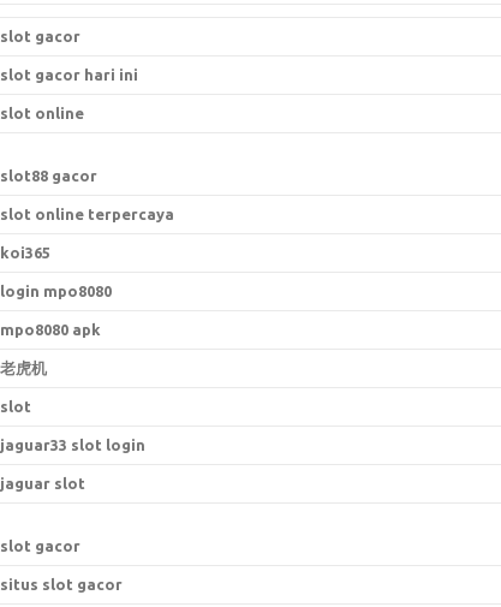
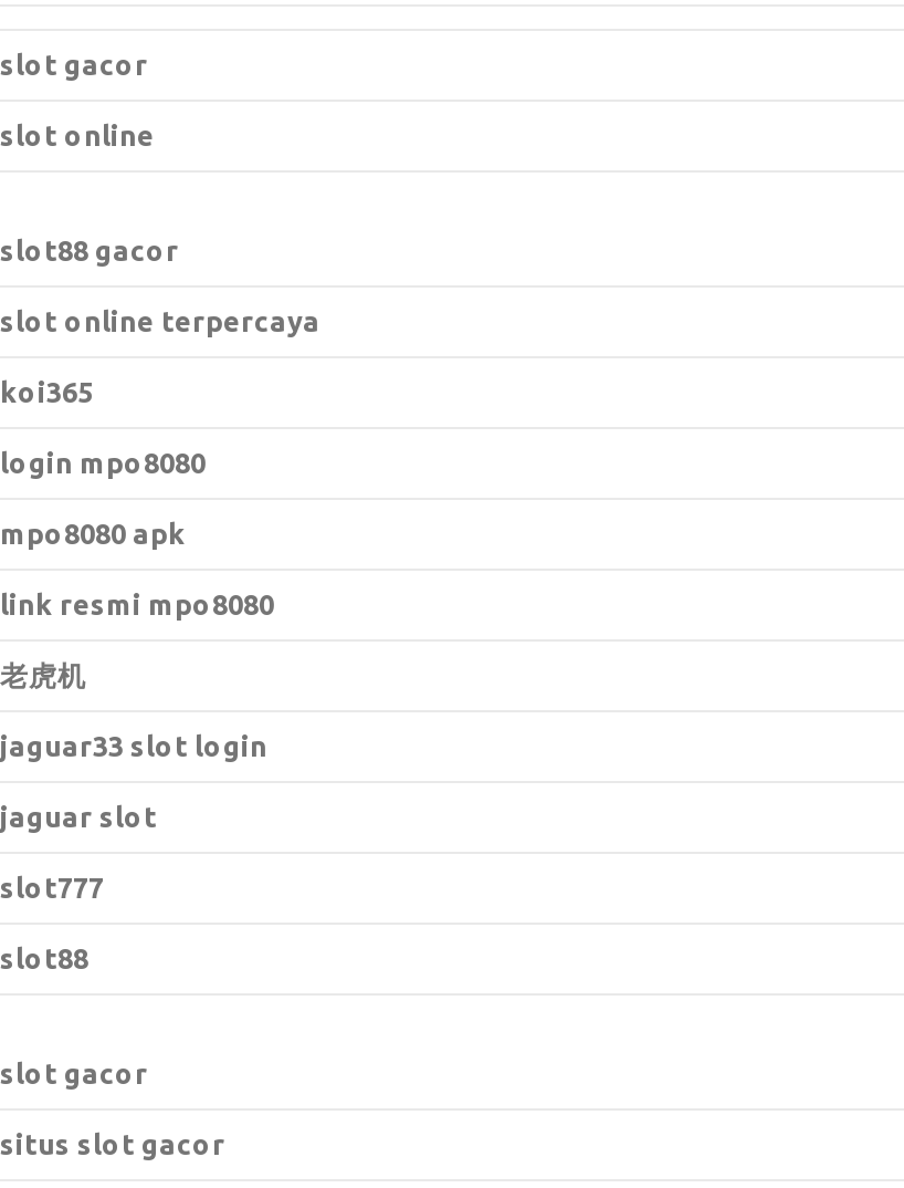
- slot gacor hari ini

moved up: slot online | slot88 gacor | slot online terpercaya | koi365 | login mpo8080 | mpo8080 apk

+ link resmi mpo8080

- slot

moved up: jaguar33 slot login | jaguar slot

+ slot777
+ slot88
